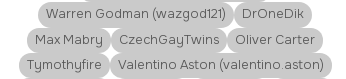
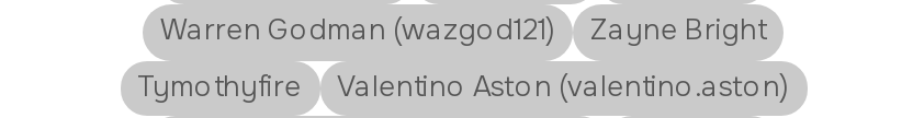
- DrOneDik
- Max Mabry
- CzechGayTwins
- Oliver Carter
+ Zayne Bright
